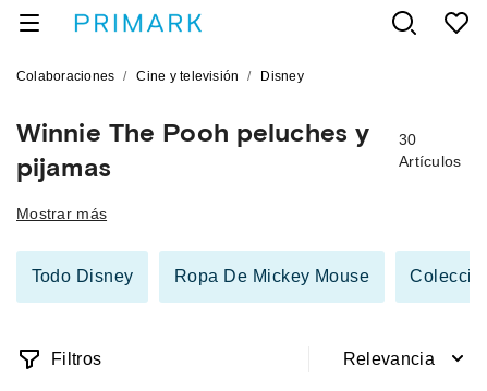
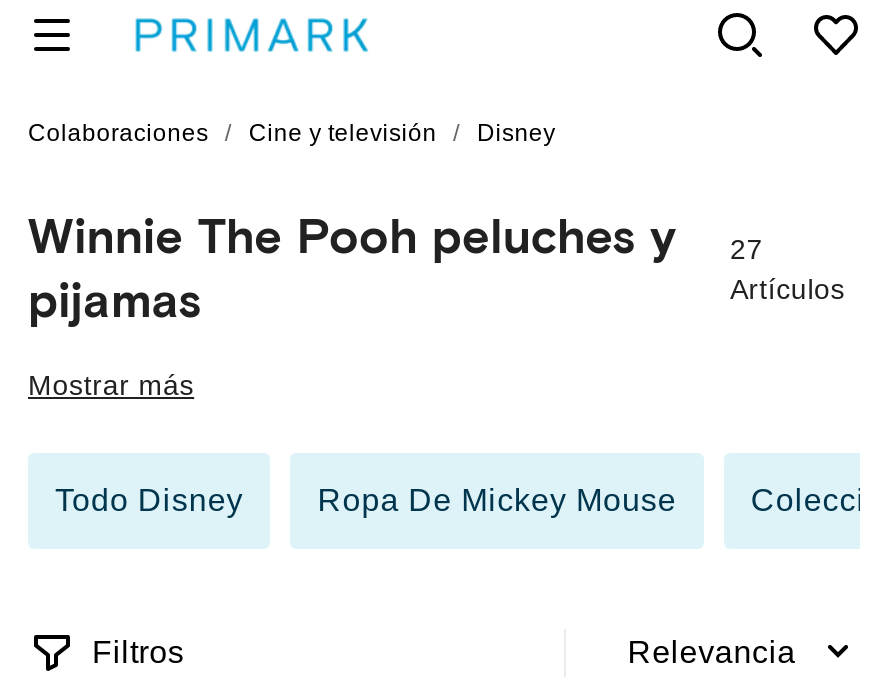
- Winnie The Pooh peluches y 30
+ Winnie The Pooh peluches y 27
